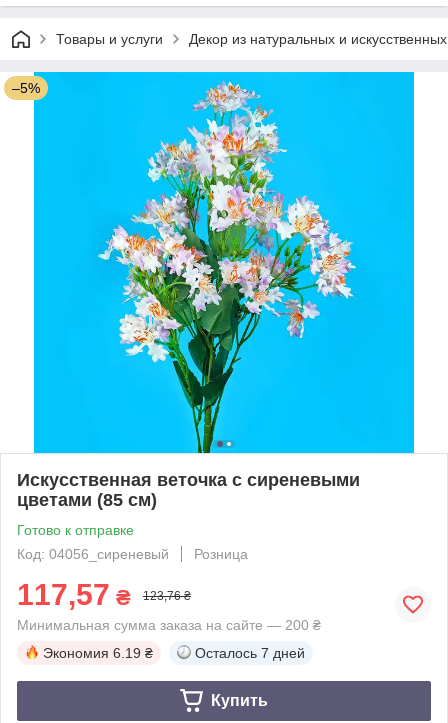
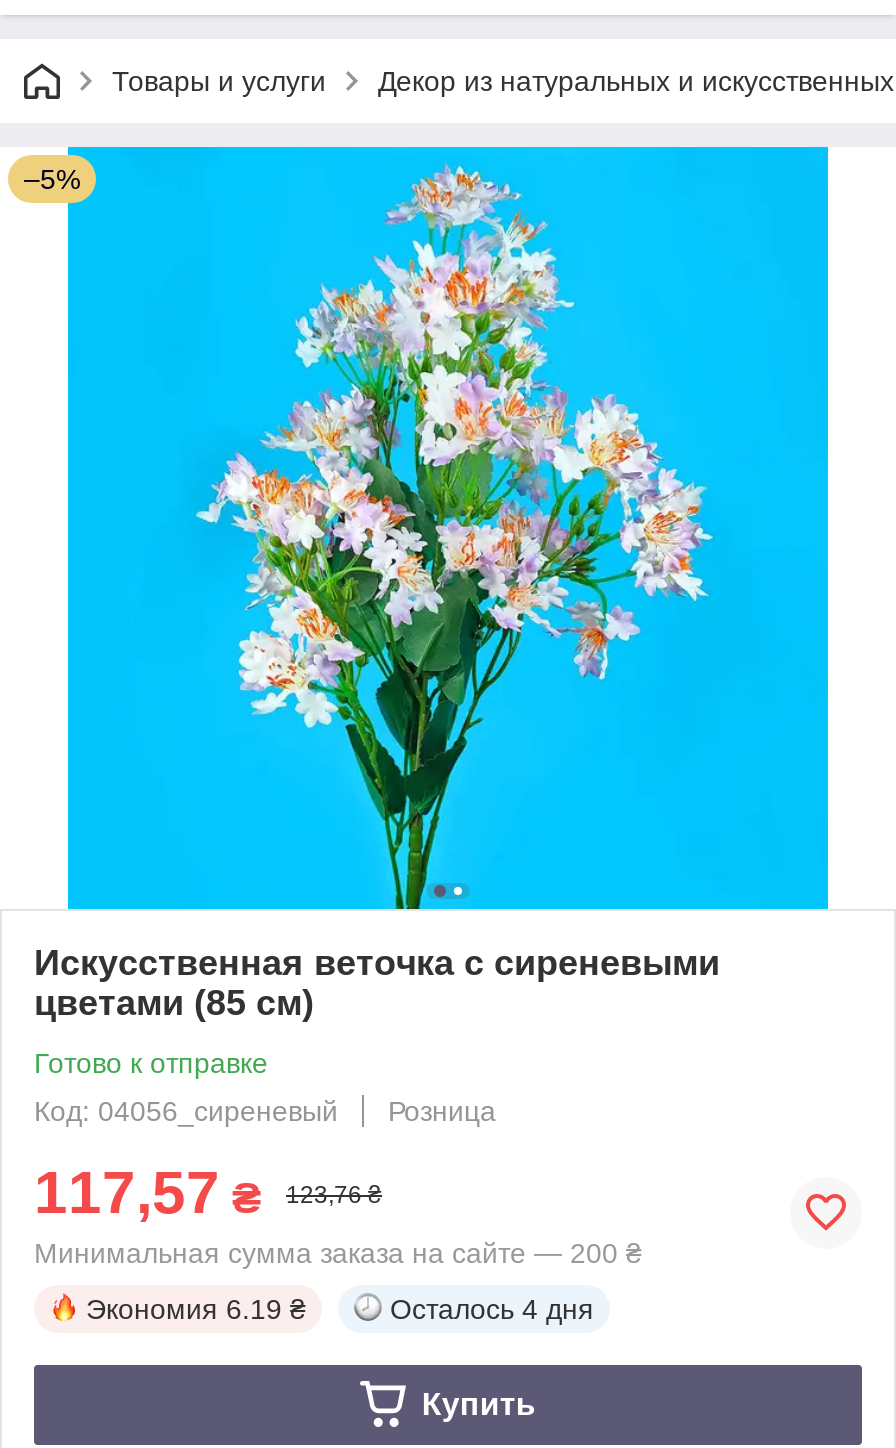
- Осталось 7 дней
+ Осталось 4 дня
